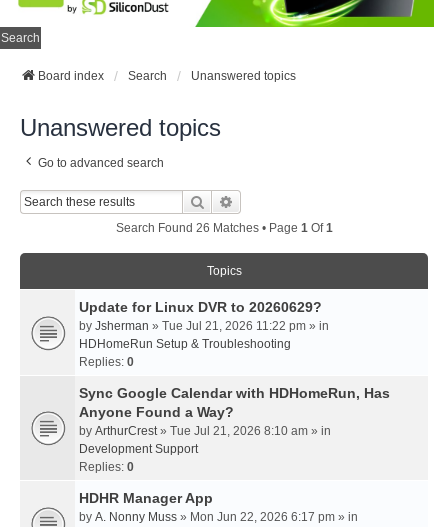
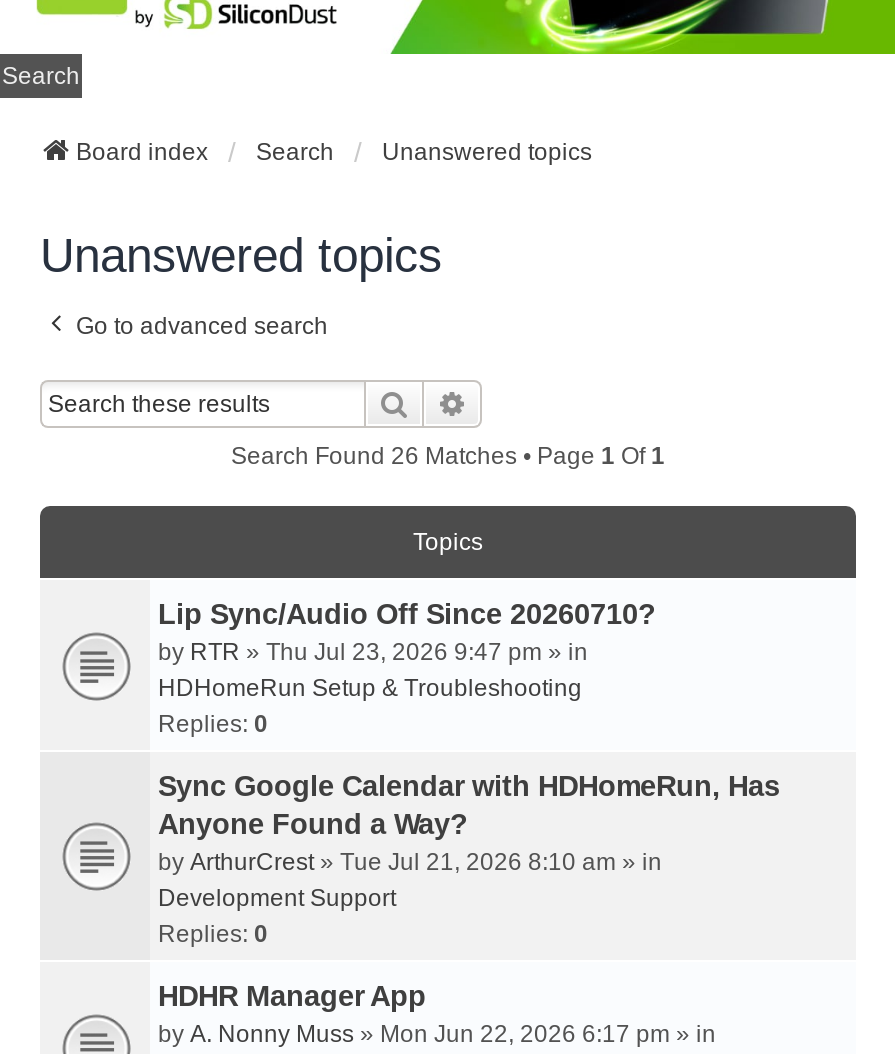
- Update for Linux DVR to 20260629?
- by Jsherman» Tue Jul 21, 2026 11:22 pm » in
+ Lip Sync/Audio Off Since 20260710?
+ by RTR» Thu Jul 23, 2026 9:47 pm » in
